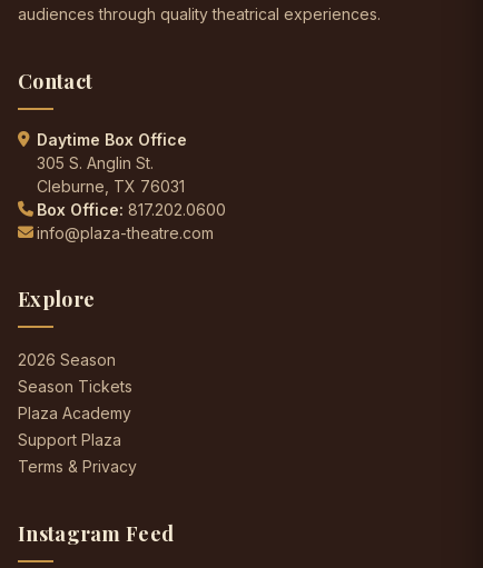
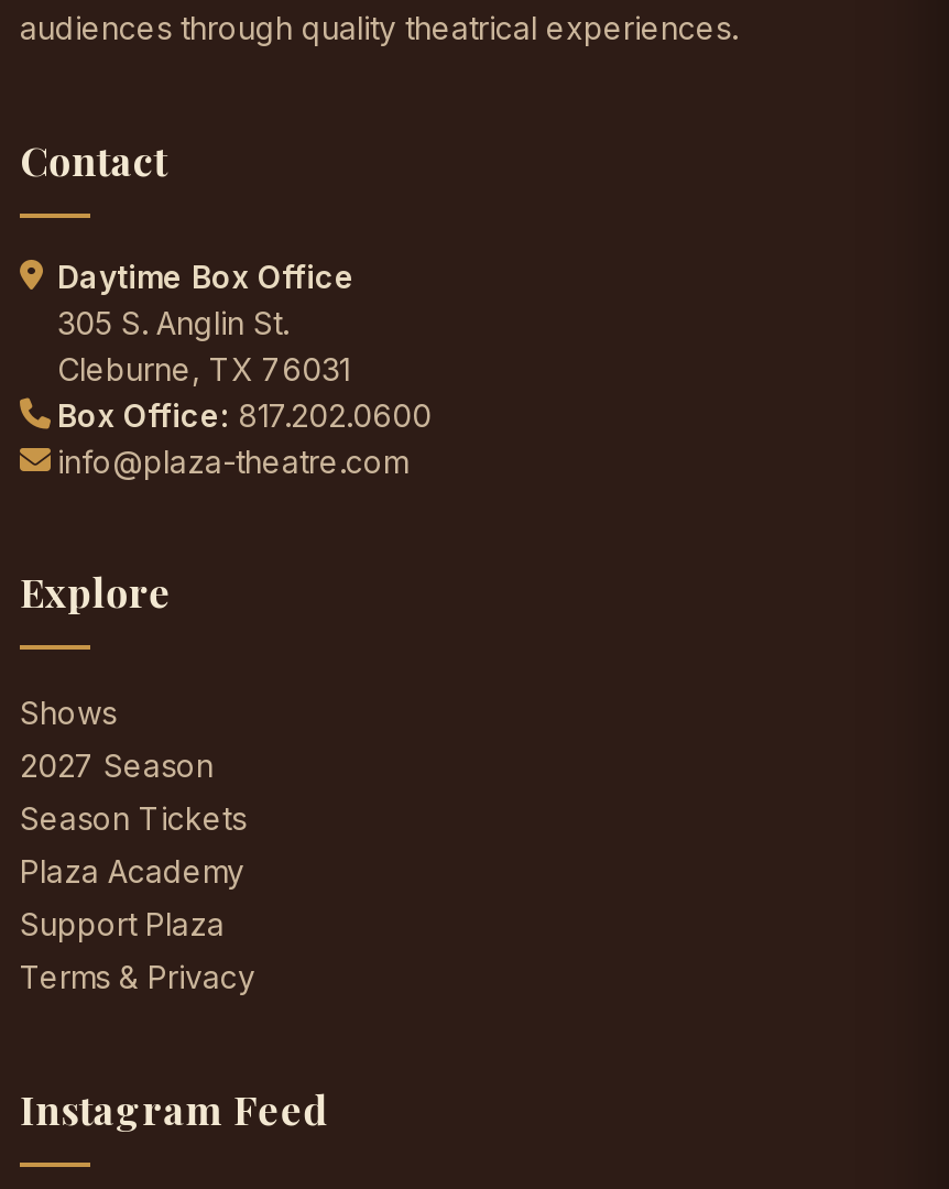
- 2026 Season
+ Shows
+ 2027 Season
